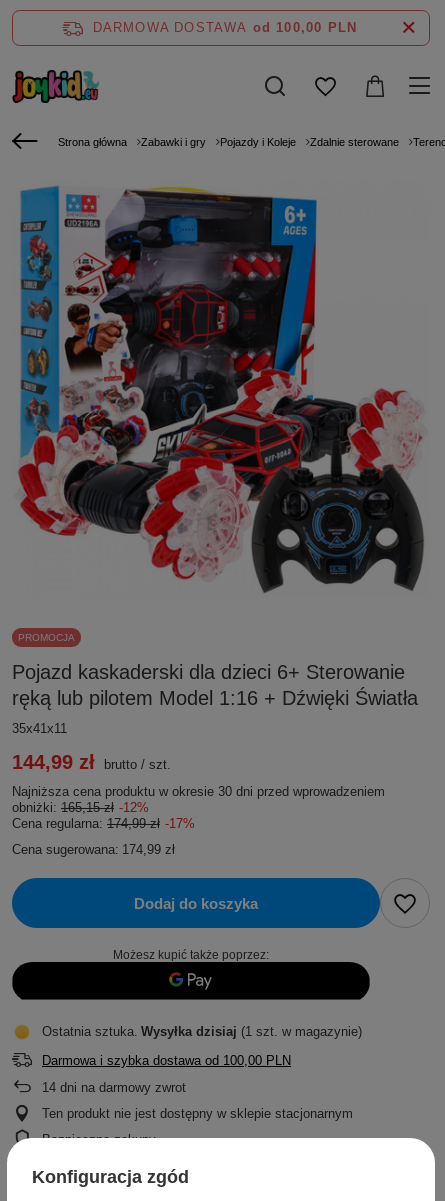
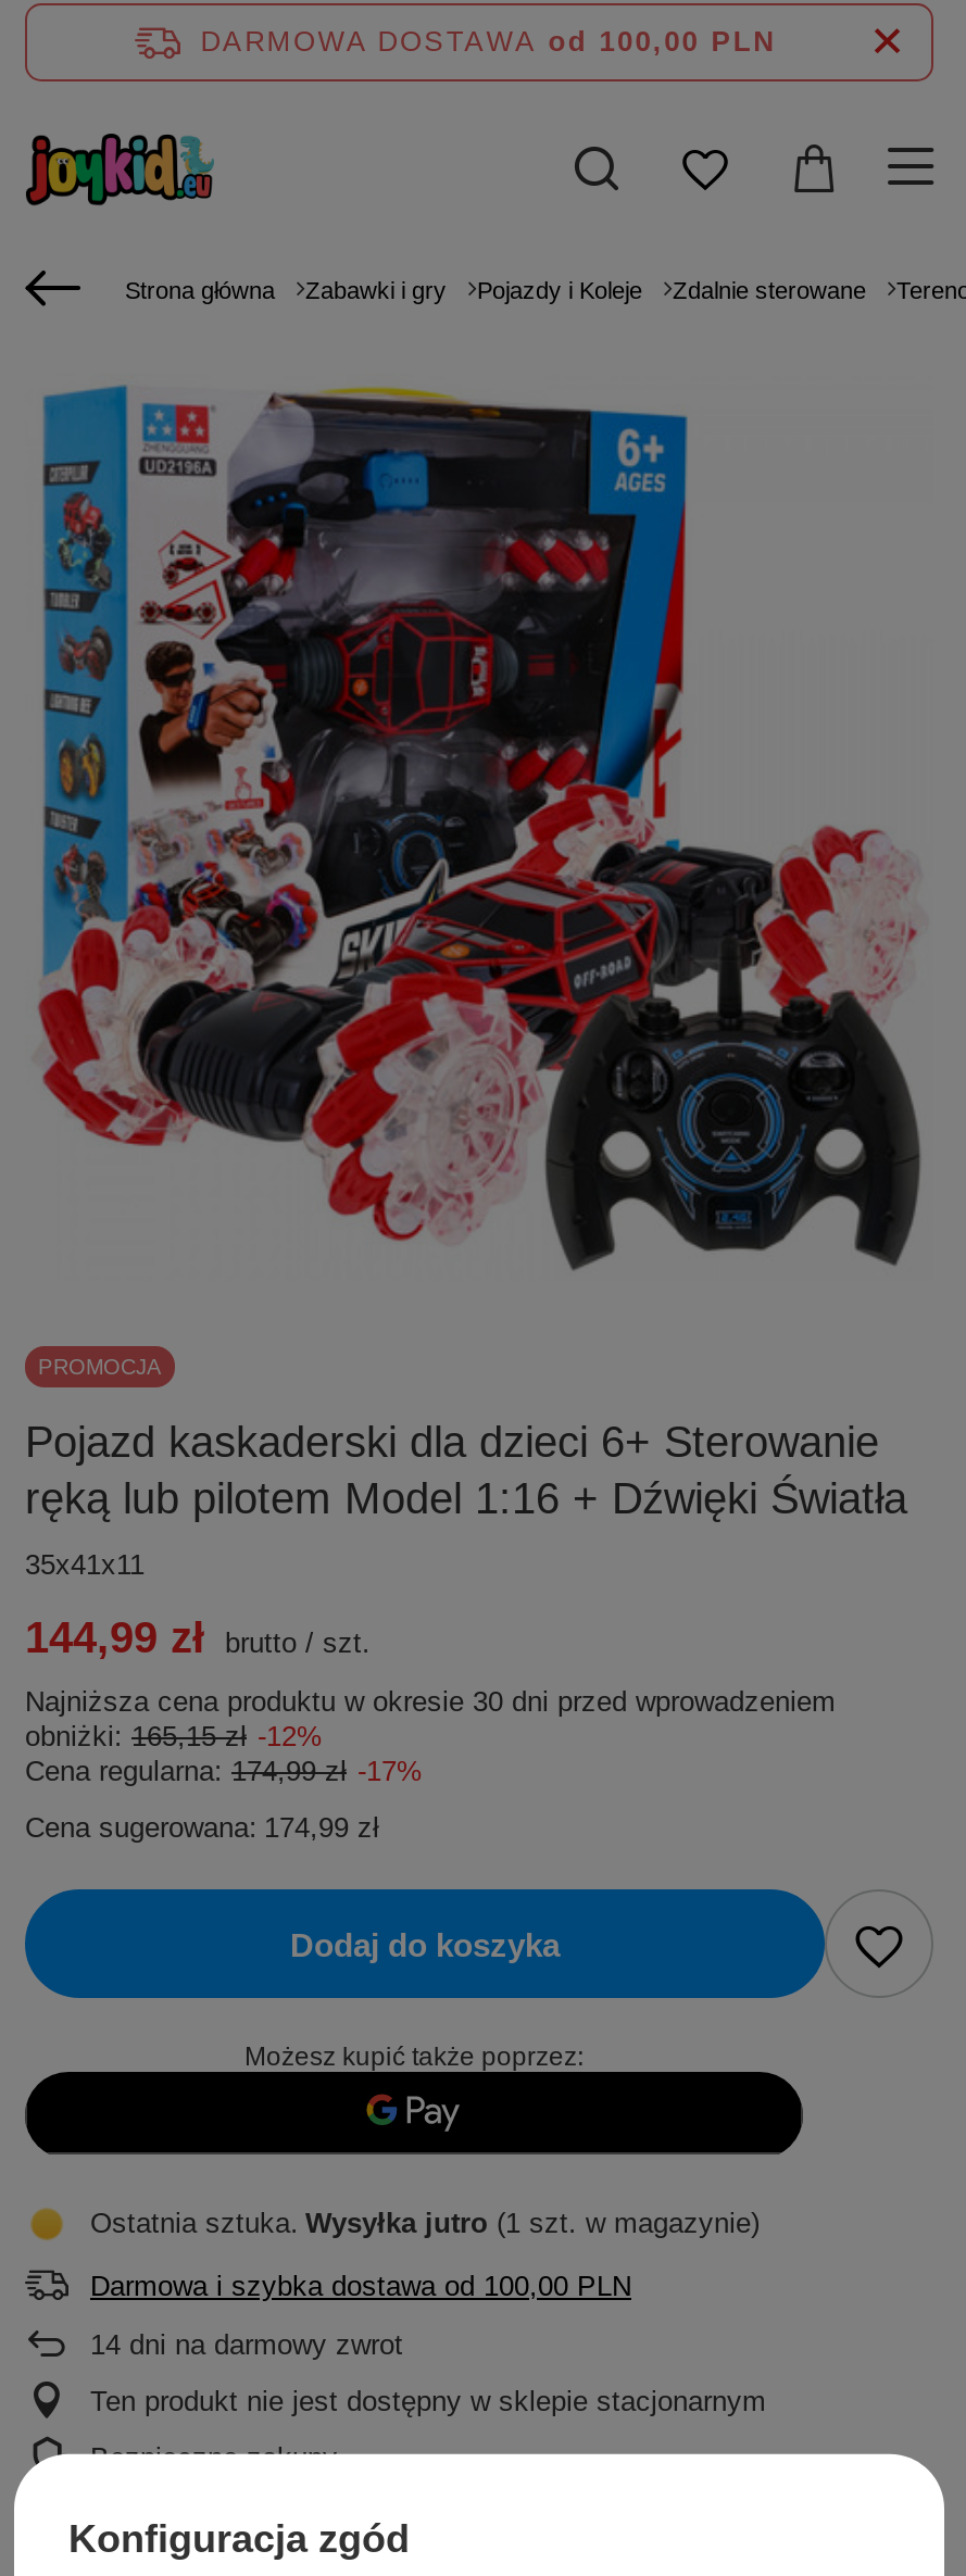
- Ostatnia sztuka Wysyłka dzisiaj (1 szt. w magazynie)
+ Ostatnia sztuka Wysyłka jutro (1 szt. w magazynie)
